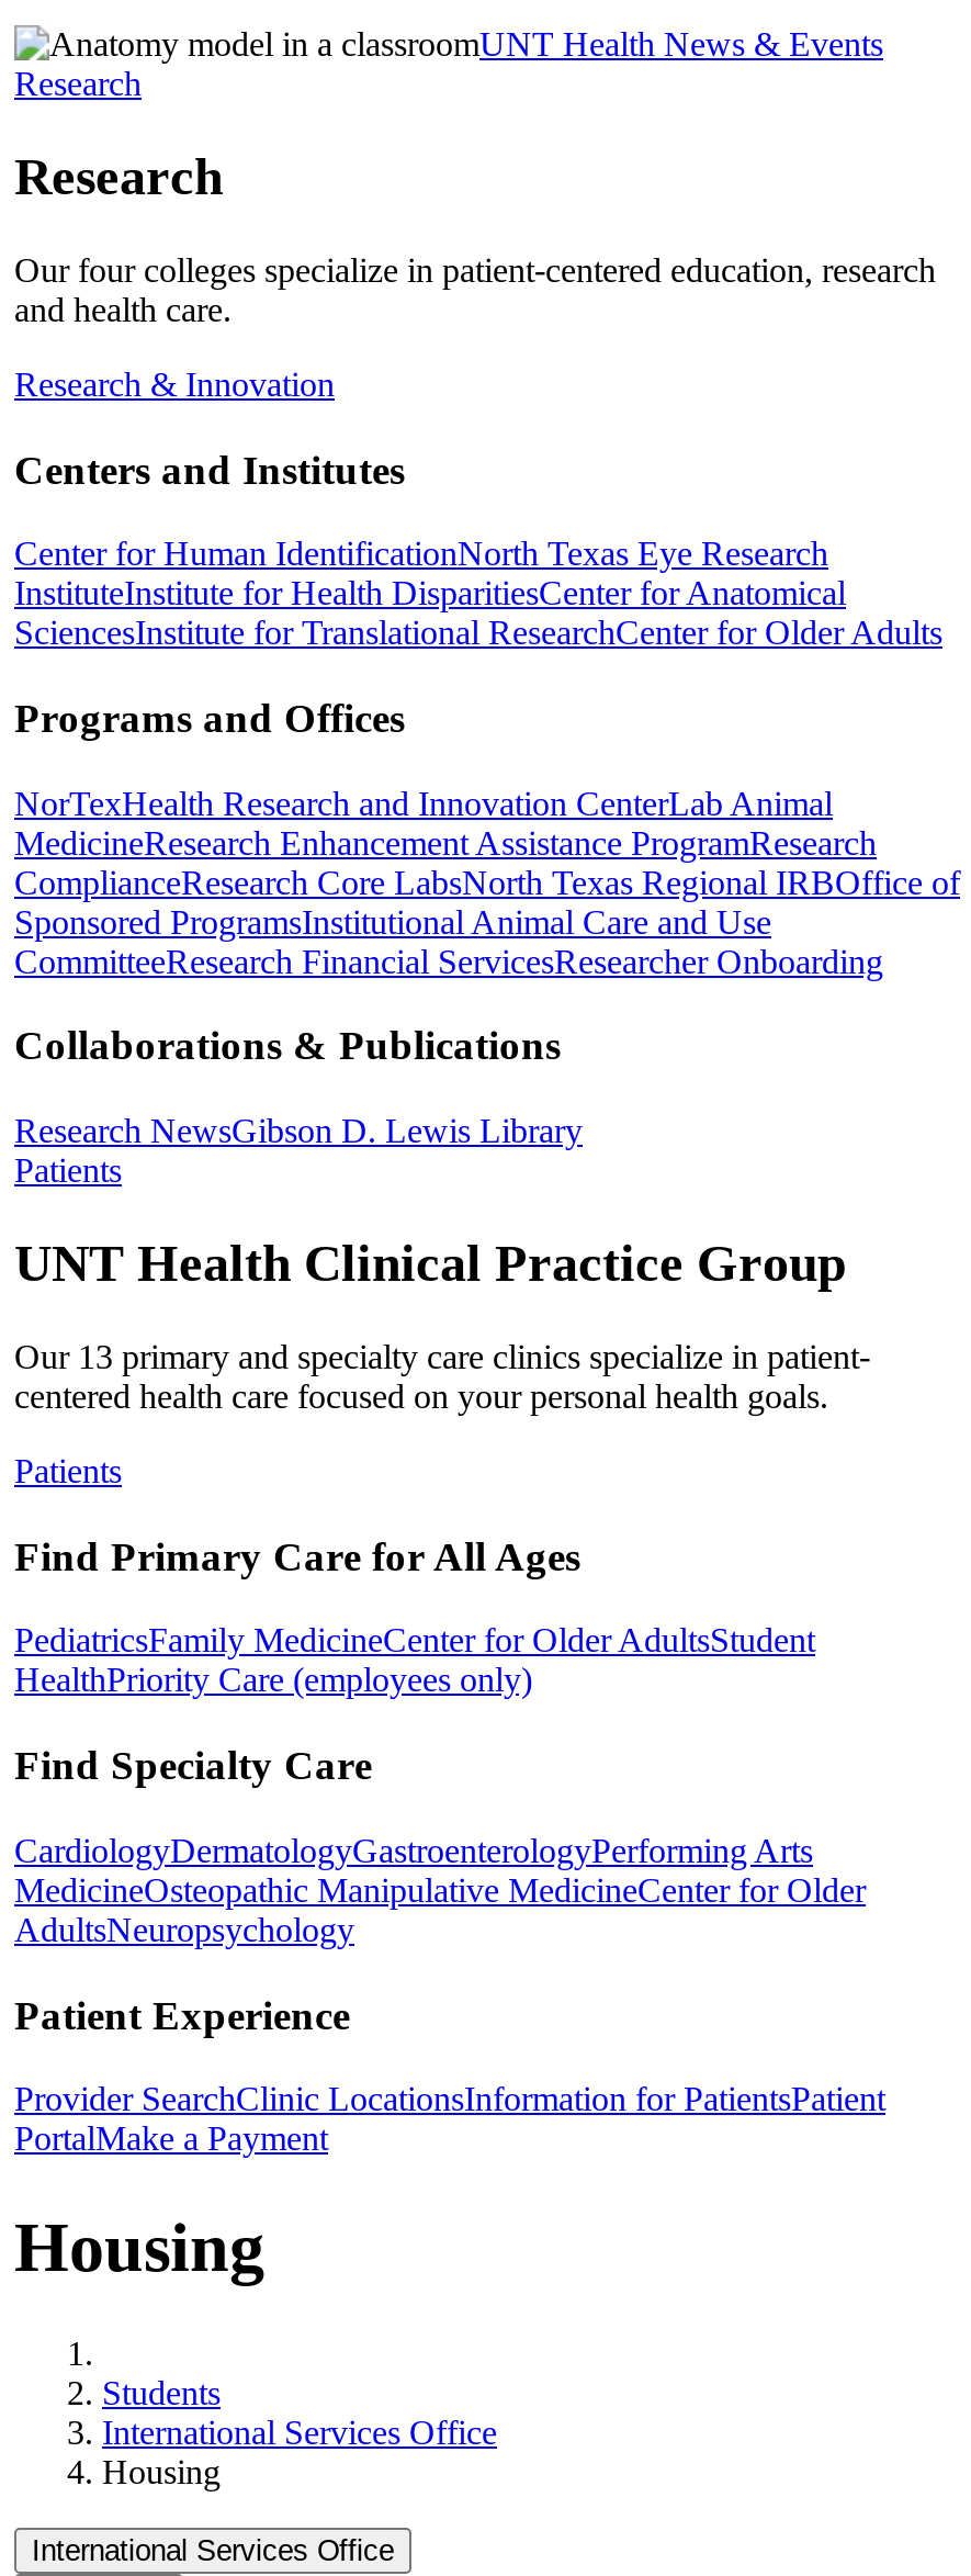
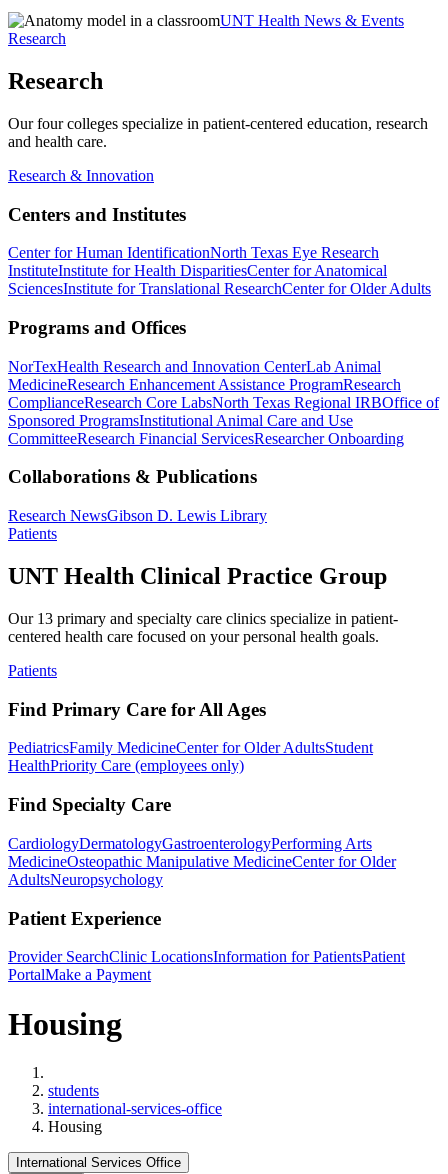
- Students
- International Services Office
+ students
+ international-services-office
